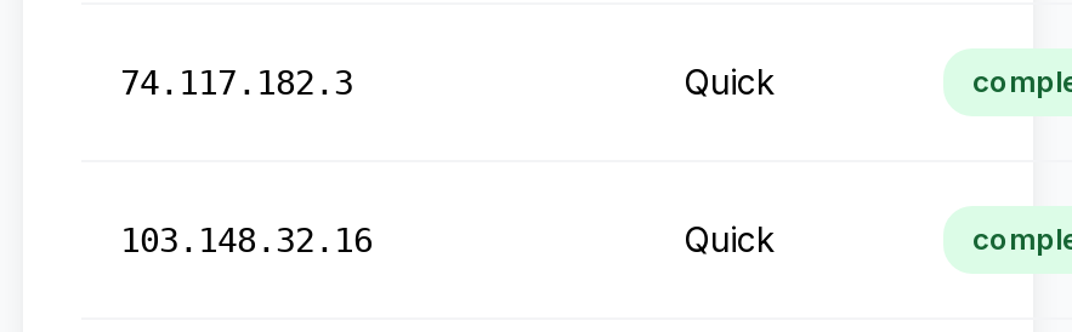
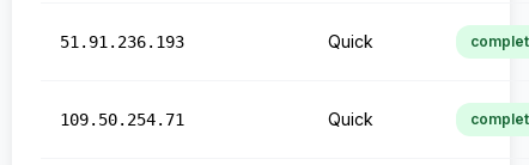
- 74.117.182.3
+ 51.91.236.193

- 103.148.32.16
+ 109.50.254.71
